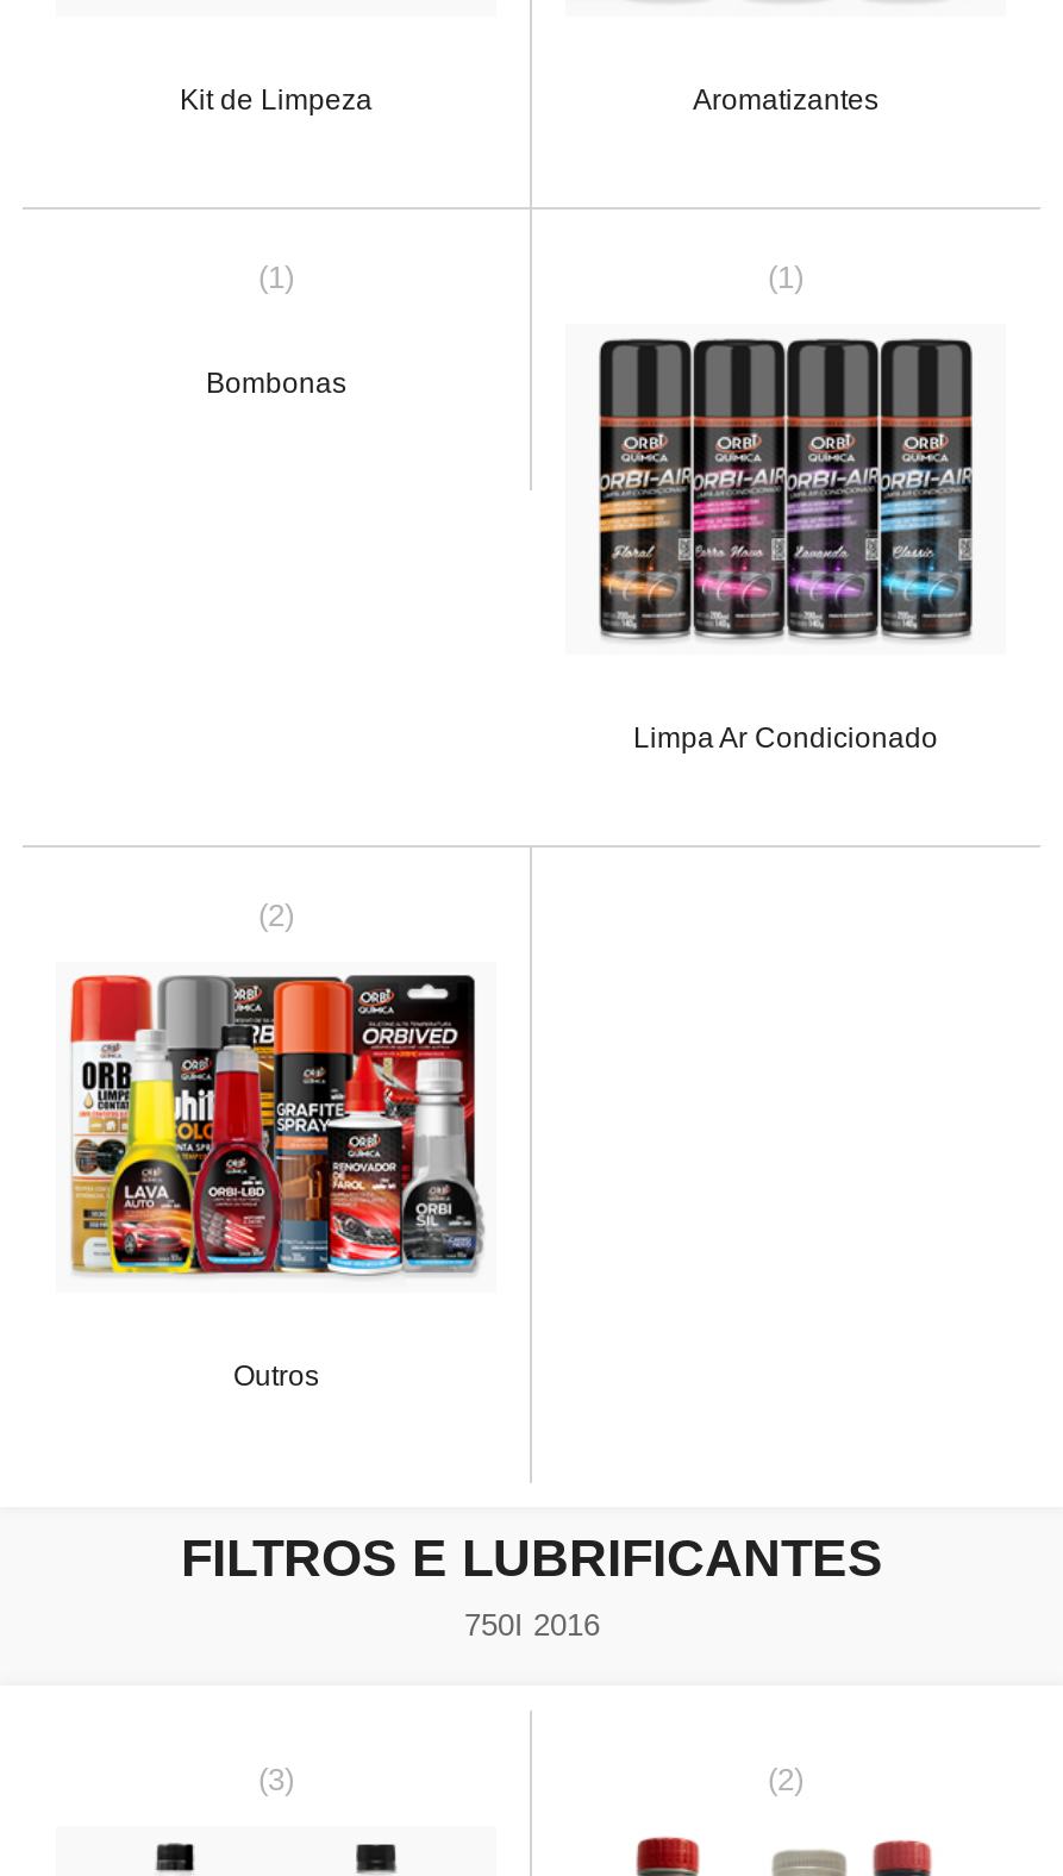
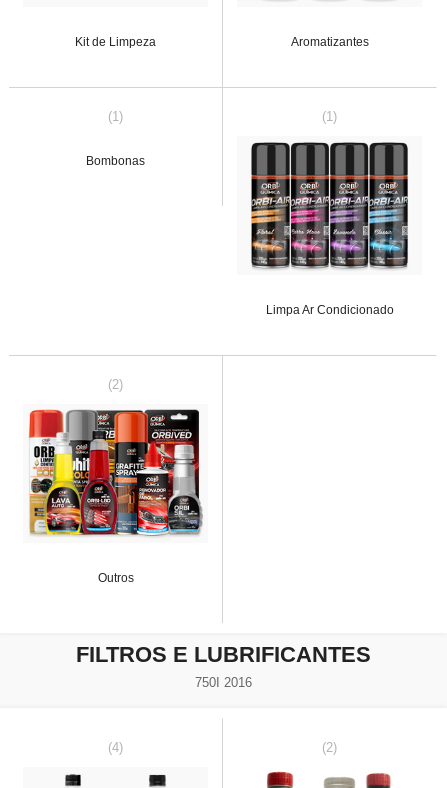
- (3)
+ (4)
